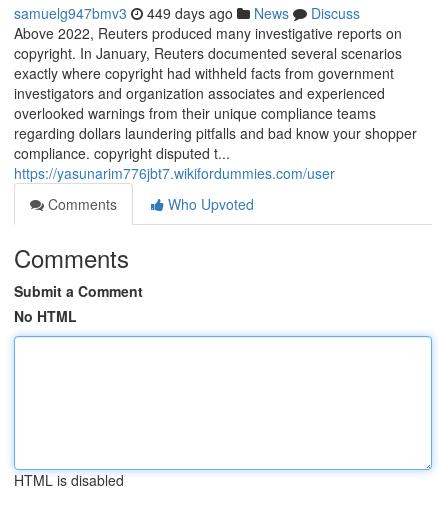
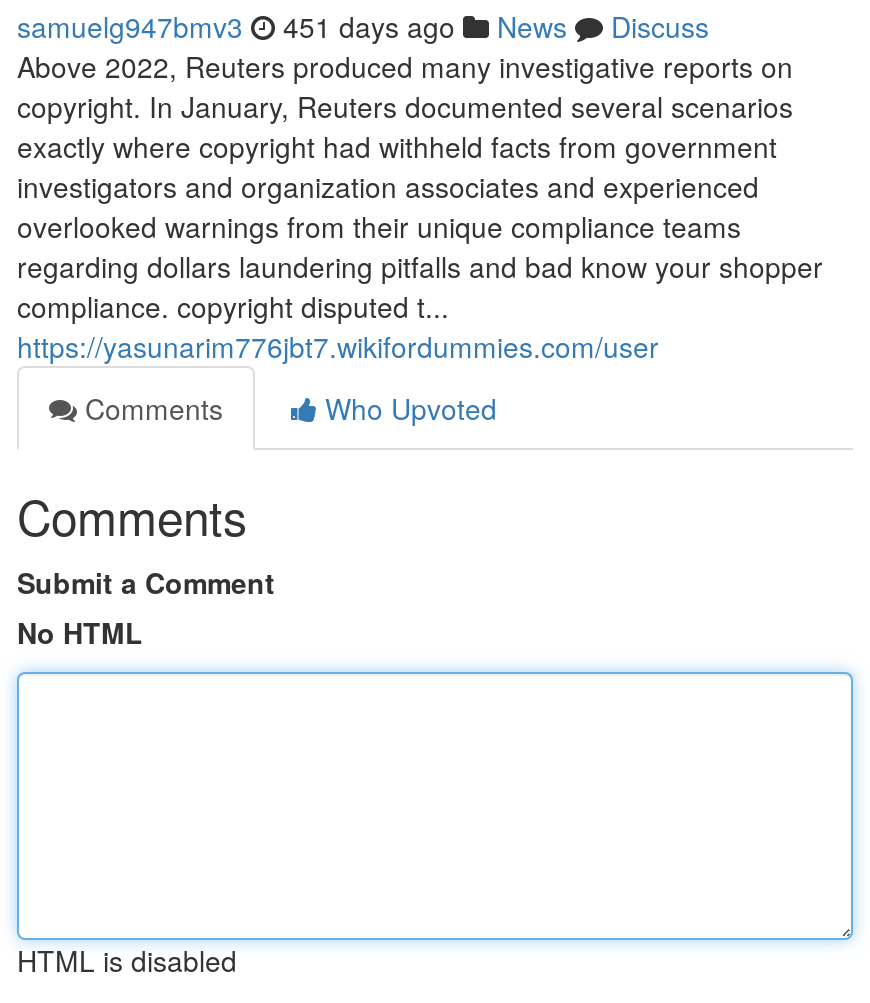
- samuelg947bmv3 449 days ago News Discuss
+ samuelg947bmv3 451 days ago News Discuss
